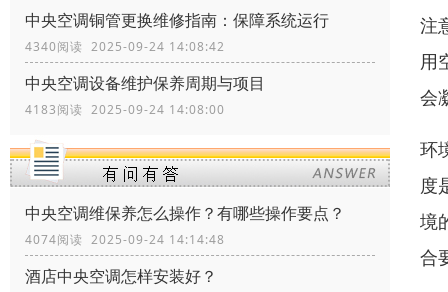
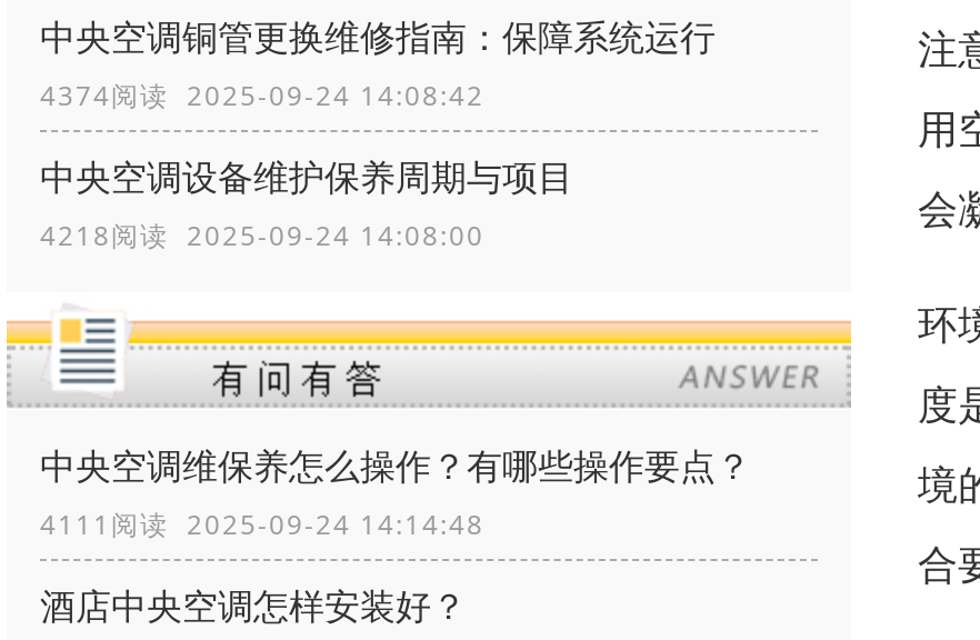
- 4340阅读 2025-09-24 14:08:42
+ 4374阅读 2025-09-24 14:08:42

- 4183阅读 2025-09-24 14:08:00
+ 4218阅读 2025-09-24 14:08:00

- 4074阅读 2025-09-24 14:14:48
+ 4111阅读 2025-09-24 14:14:48
